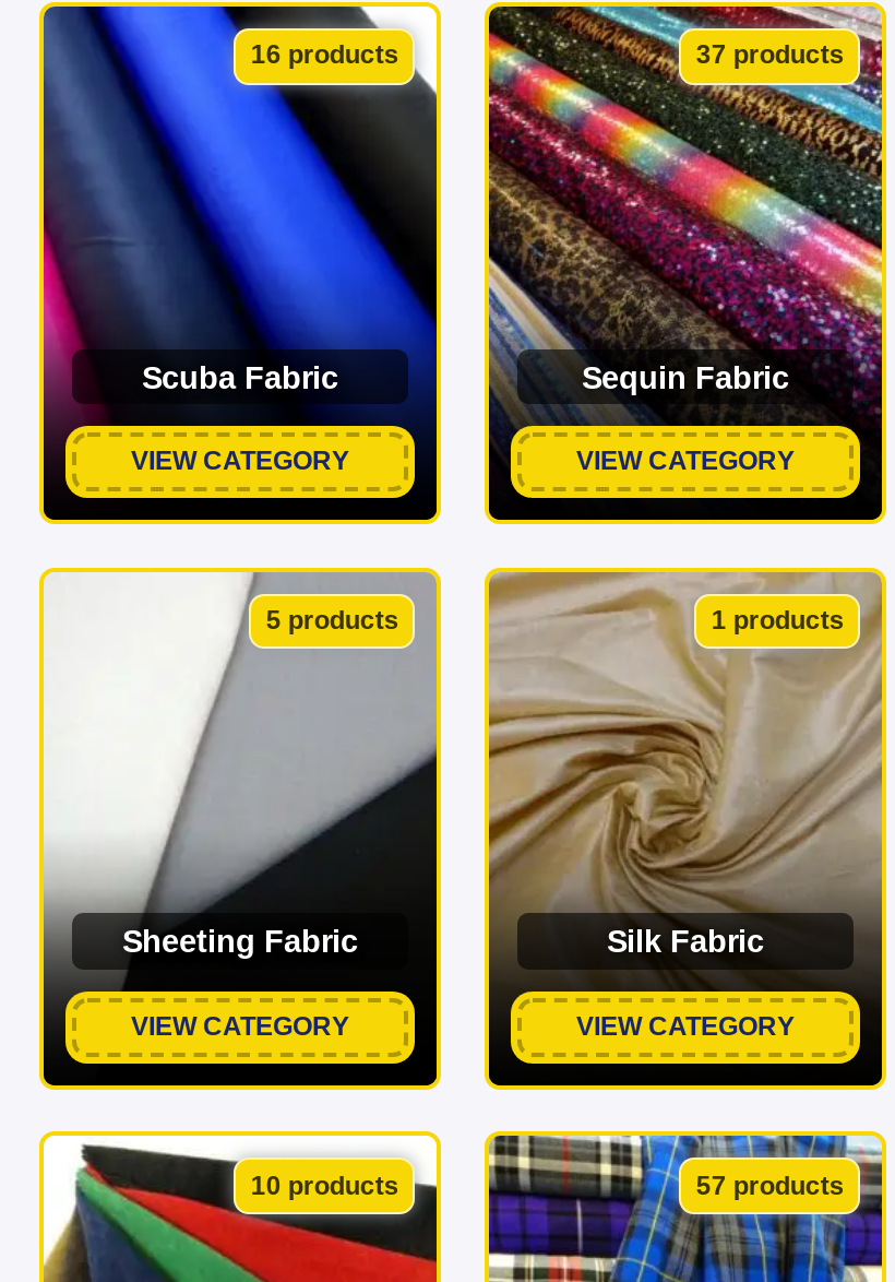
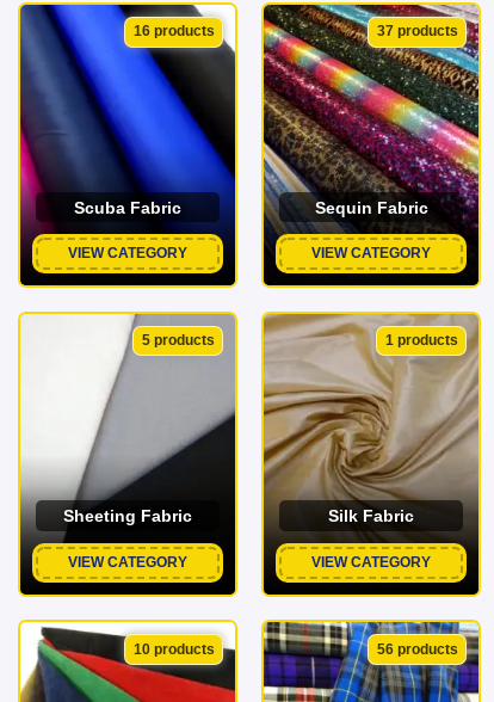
- 57 products
+ 56 products
